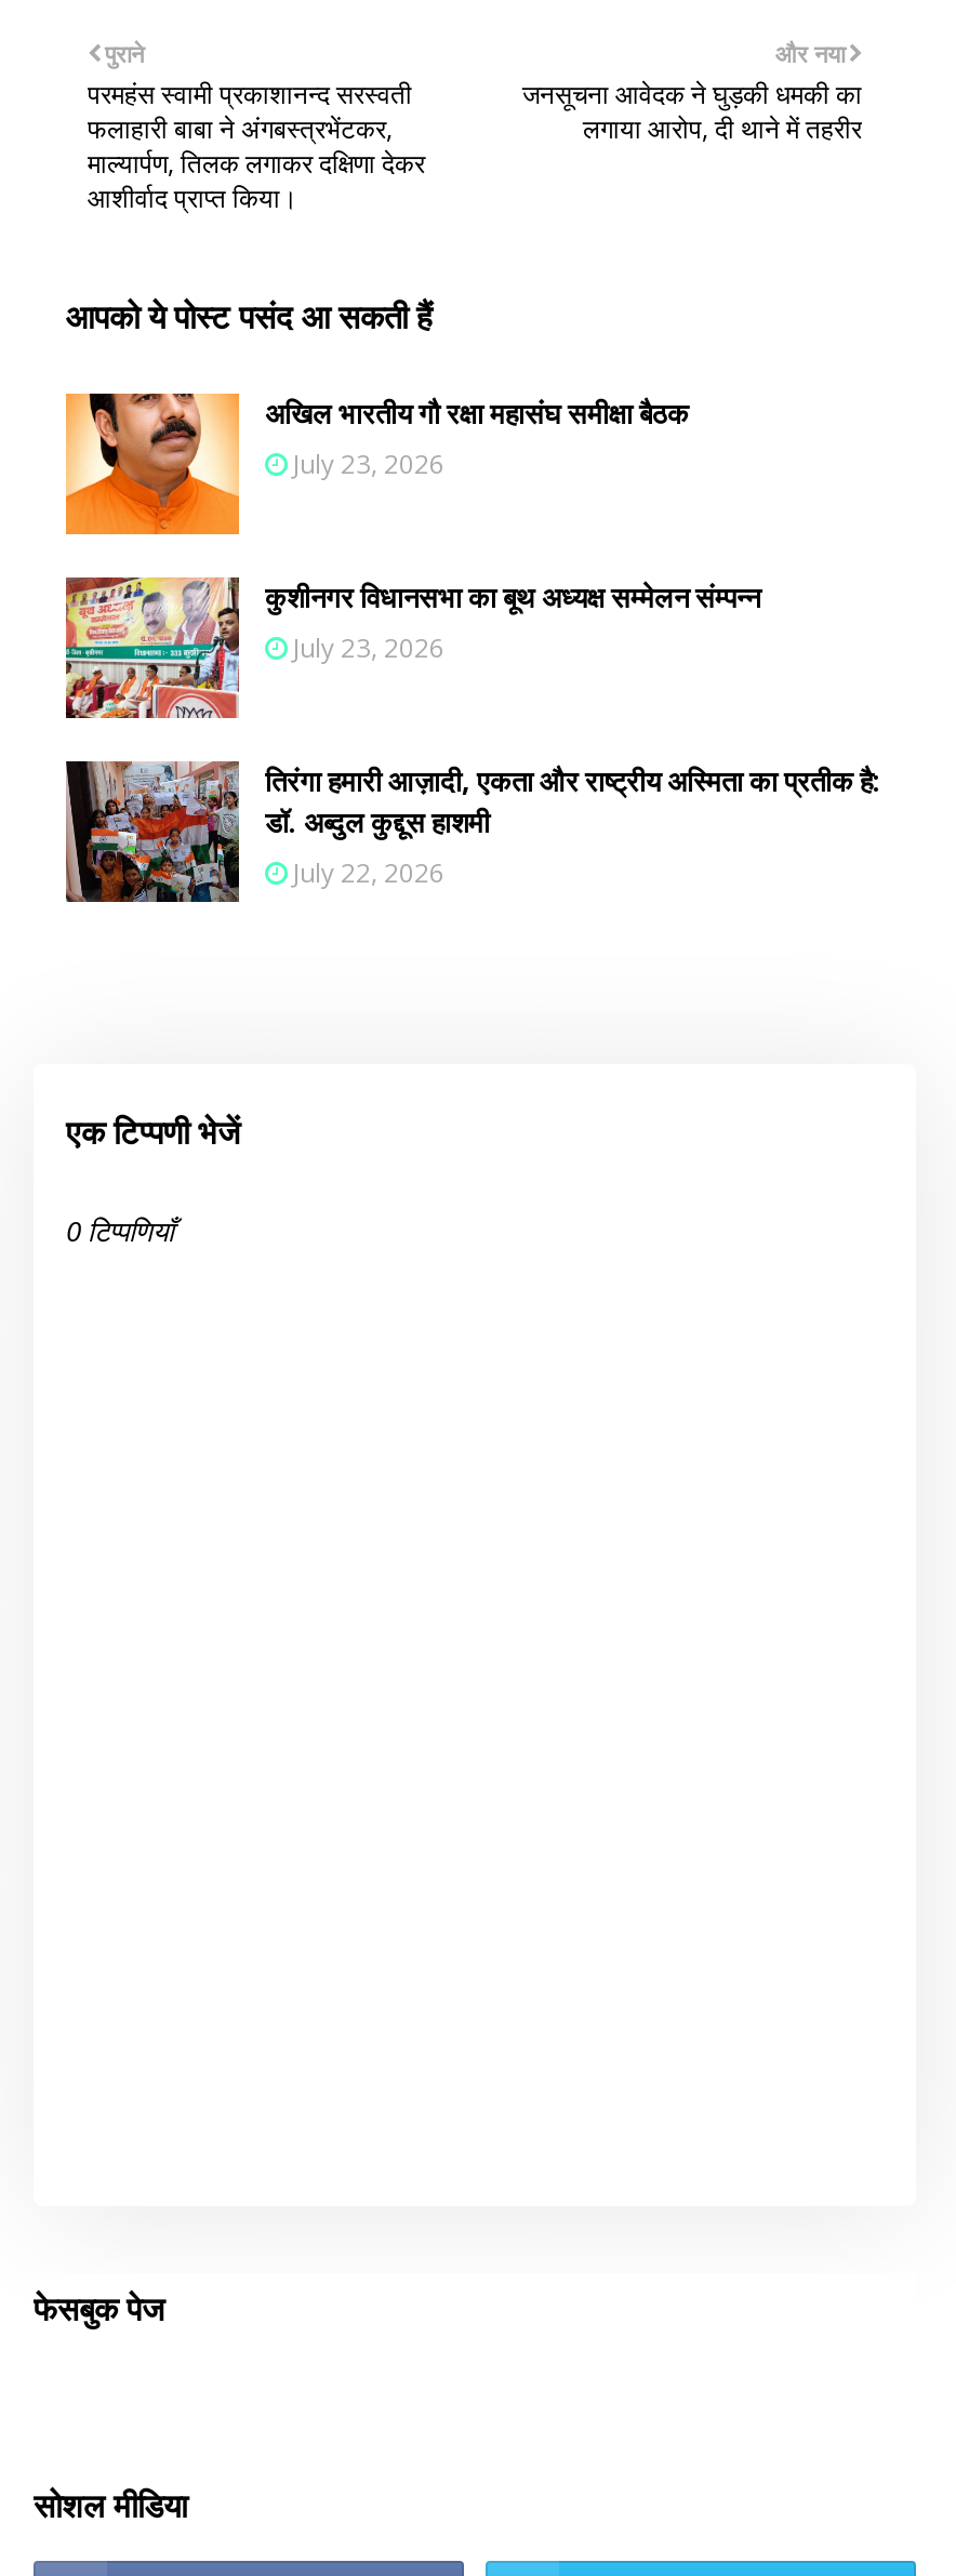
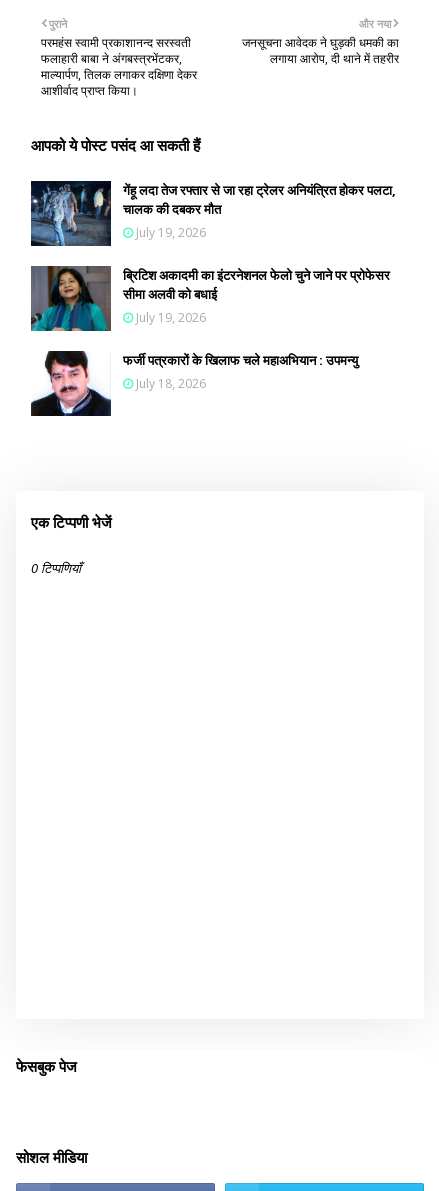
- [image]
- अखिल भारतीय गौ रक्षा महासंघ समीक्षा बैठक
- July 23, 2026
+ [image]
+ गेंहू लदा तेज रफ्तार से जा रहा ट्रेलर अनियंत्रित होकर पलटा,
+ चालक की दबकर मौत
+ July 19, 2026

- [image]
- कुशीनगर विधानसभा का बूथ अध्यक्ष सम्मेलन संम्पन्न
- July 23, 2026
+ [image]
+ ब्रिटिश अकादमी का इंटरनेशनल फेलो चुने जाने पर प्रोफेसर
+ सीमा अलवी को बधाई
+ July 19, 2026

- [image]
- तिरंगा हमारी आज़ादी, एकता और राष्ट्रीय अस्मिता का प्रतीक है:
- डॉ. अब्दुल कुद्दूस हाशमी
- July 22, 2026
+ [image]
+ फजी॔ पत्रकारों के खिलाफ चले महाअभियान : उपमन्यु
+ July 18, 2026
